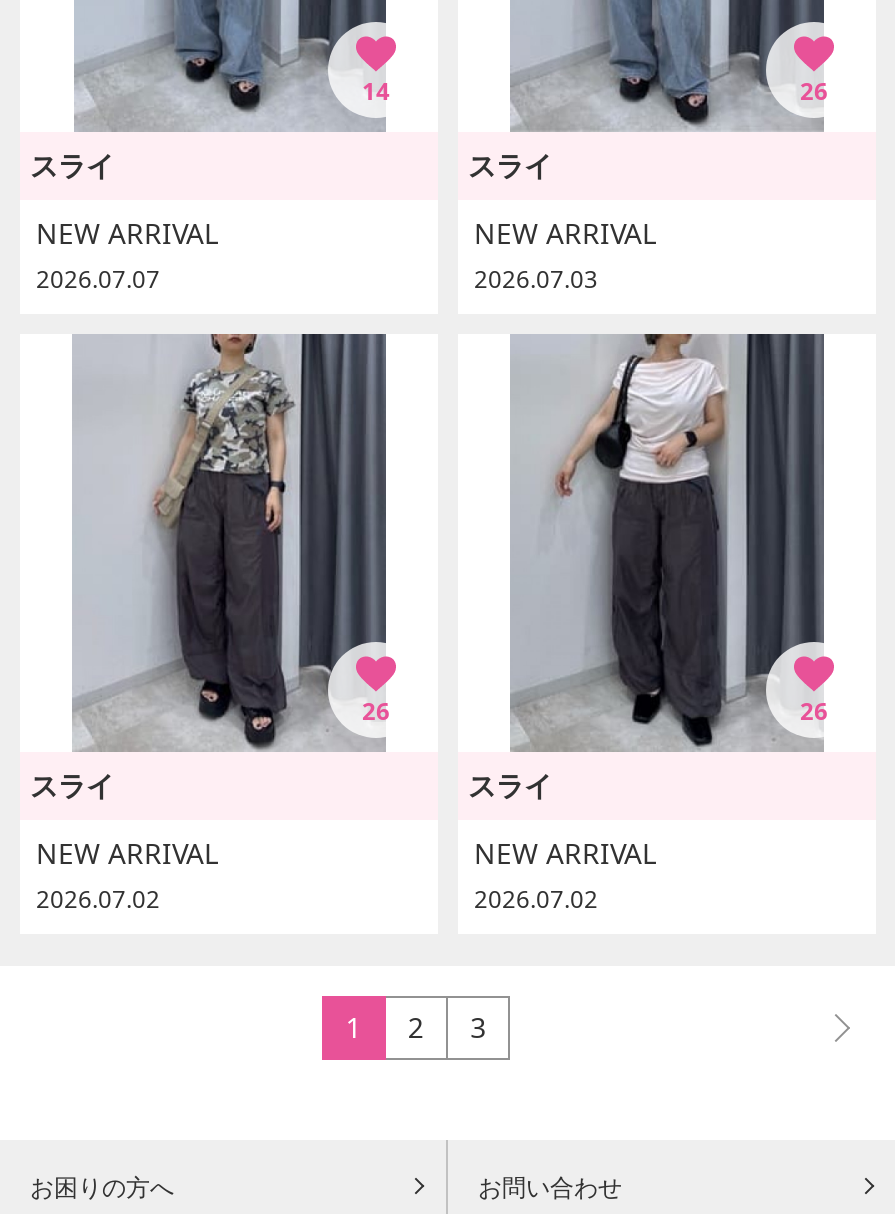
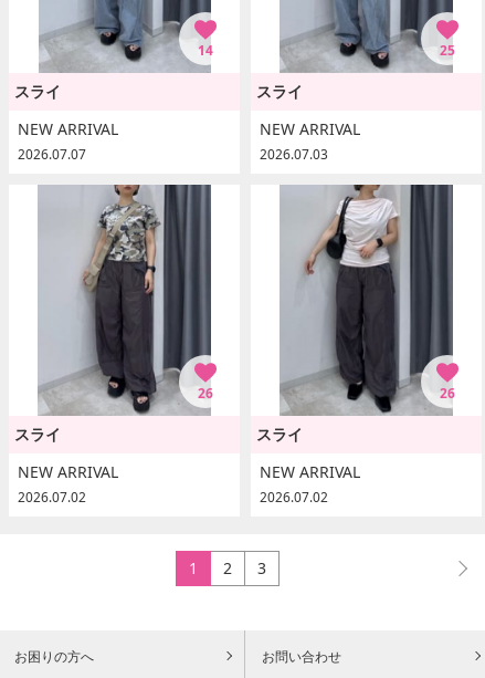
- 26
+ 25
